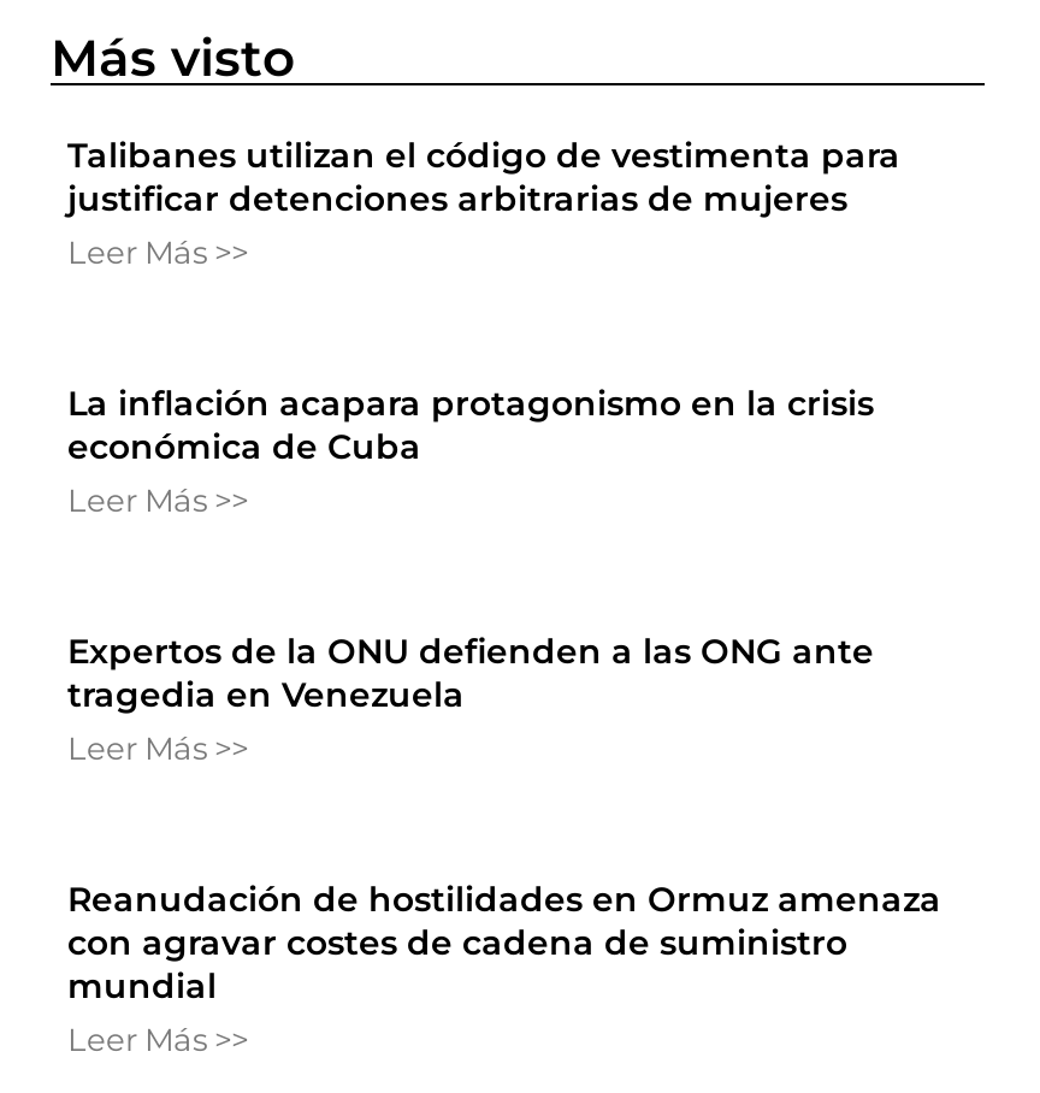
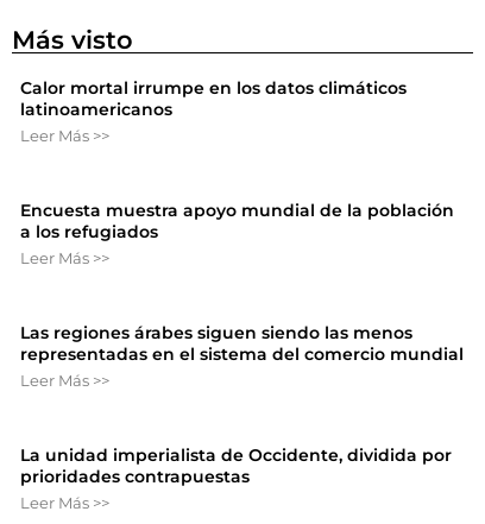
- Talibanes utilizan el código de vestimenta para
- justificar detenciones arbitrarias de mujeres
+ Calor mortal irrumpe en los datos climáticos
+ latinoamericanos

- La inflación acapara protagonismo en la crisis
- económica de Cuba
+ Encuesta muestra apoyo mundial de la población
+ a los refugiados

- Expertos de la ONU defienden a las ONG ante
- tragedia en Venezuela
+ Las regiones árabes siguen siendo las menos
+ representadas en el sistema del comercio mundial

- Reanudación de hostilidades en Ormuz amenaza
- con agravar costes de cadena de suministro
- mundial
+ La unidad imperialista de Occidente, dividida por
+ prioridades contrapuestas
